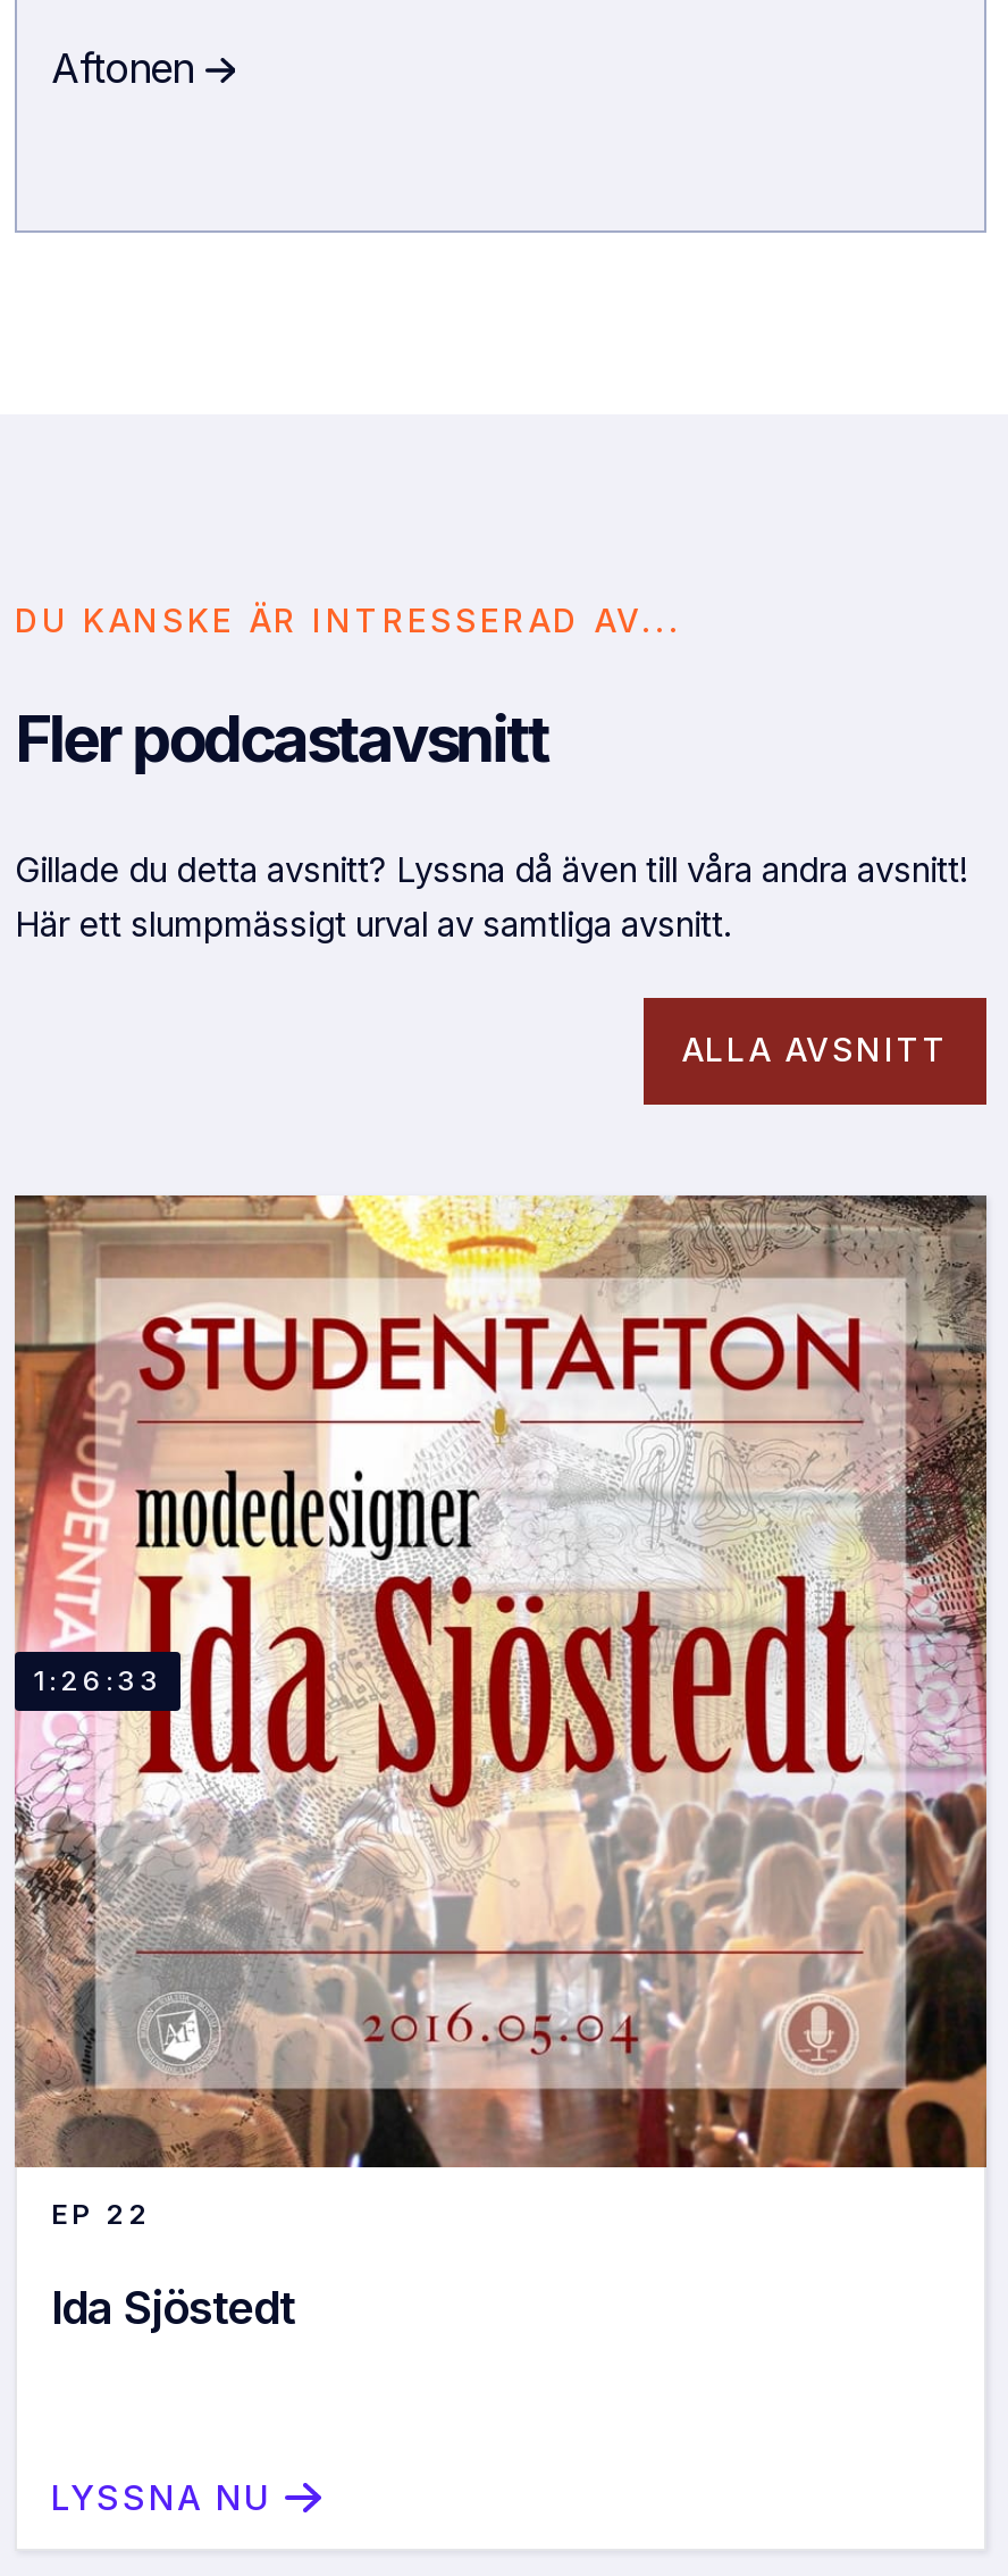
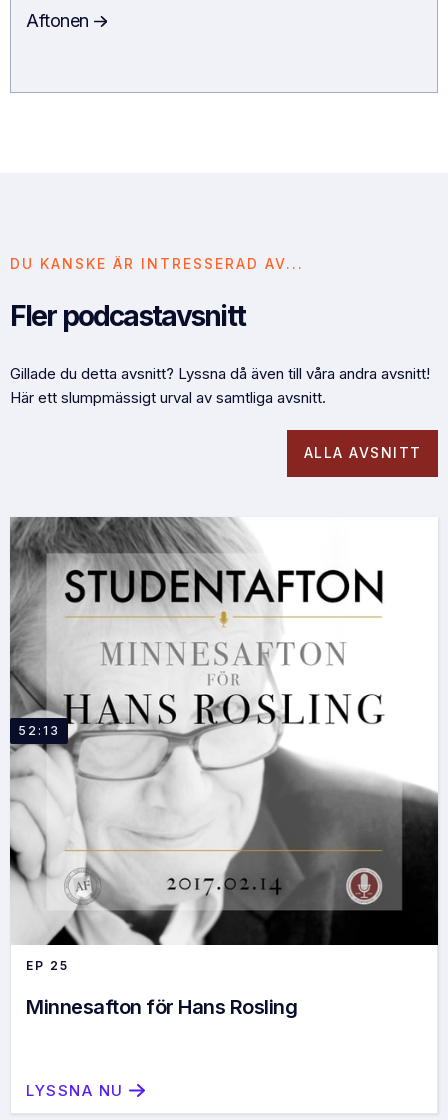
- [image]
- 1:26:33
+ [image]
+ 52:13

- EP 22
+ EP 25

- Ida Sjöstedt
+ Minnesafton för Hans Rosling
